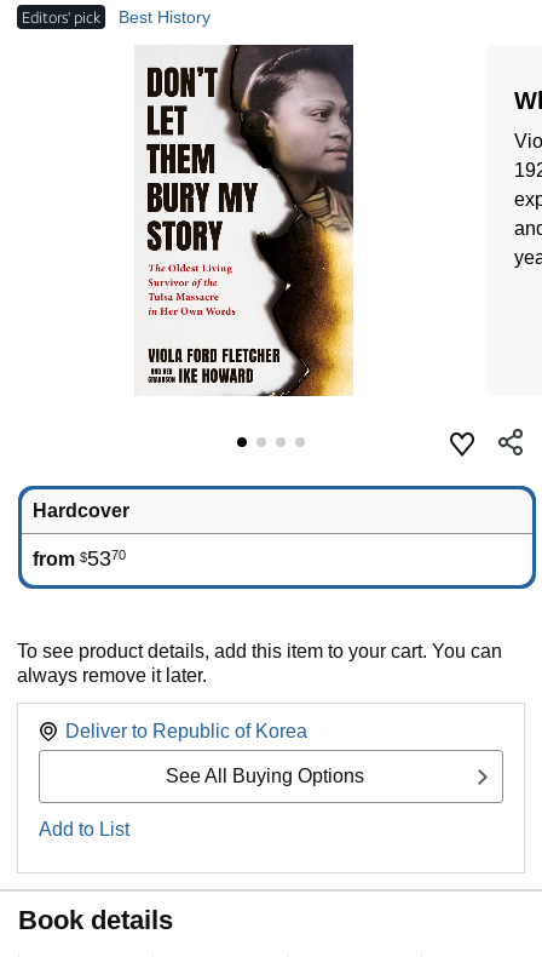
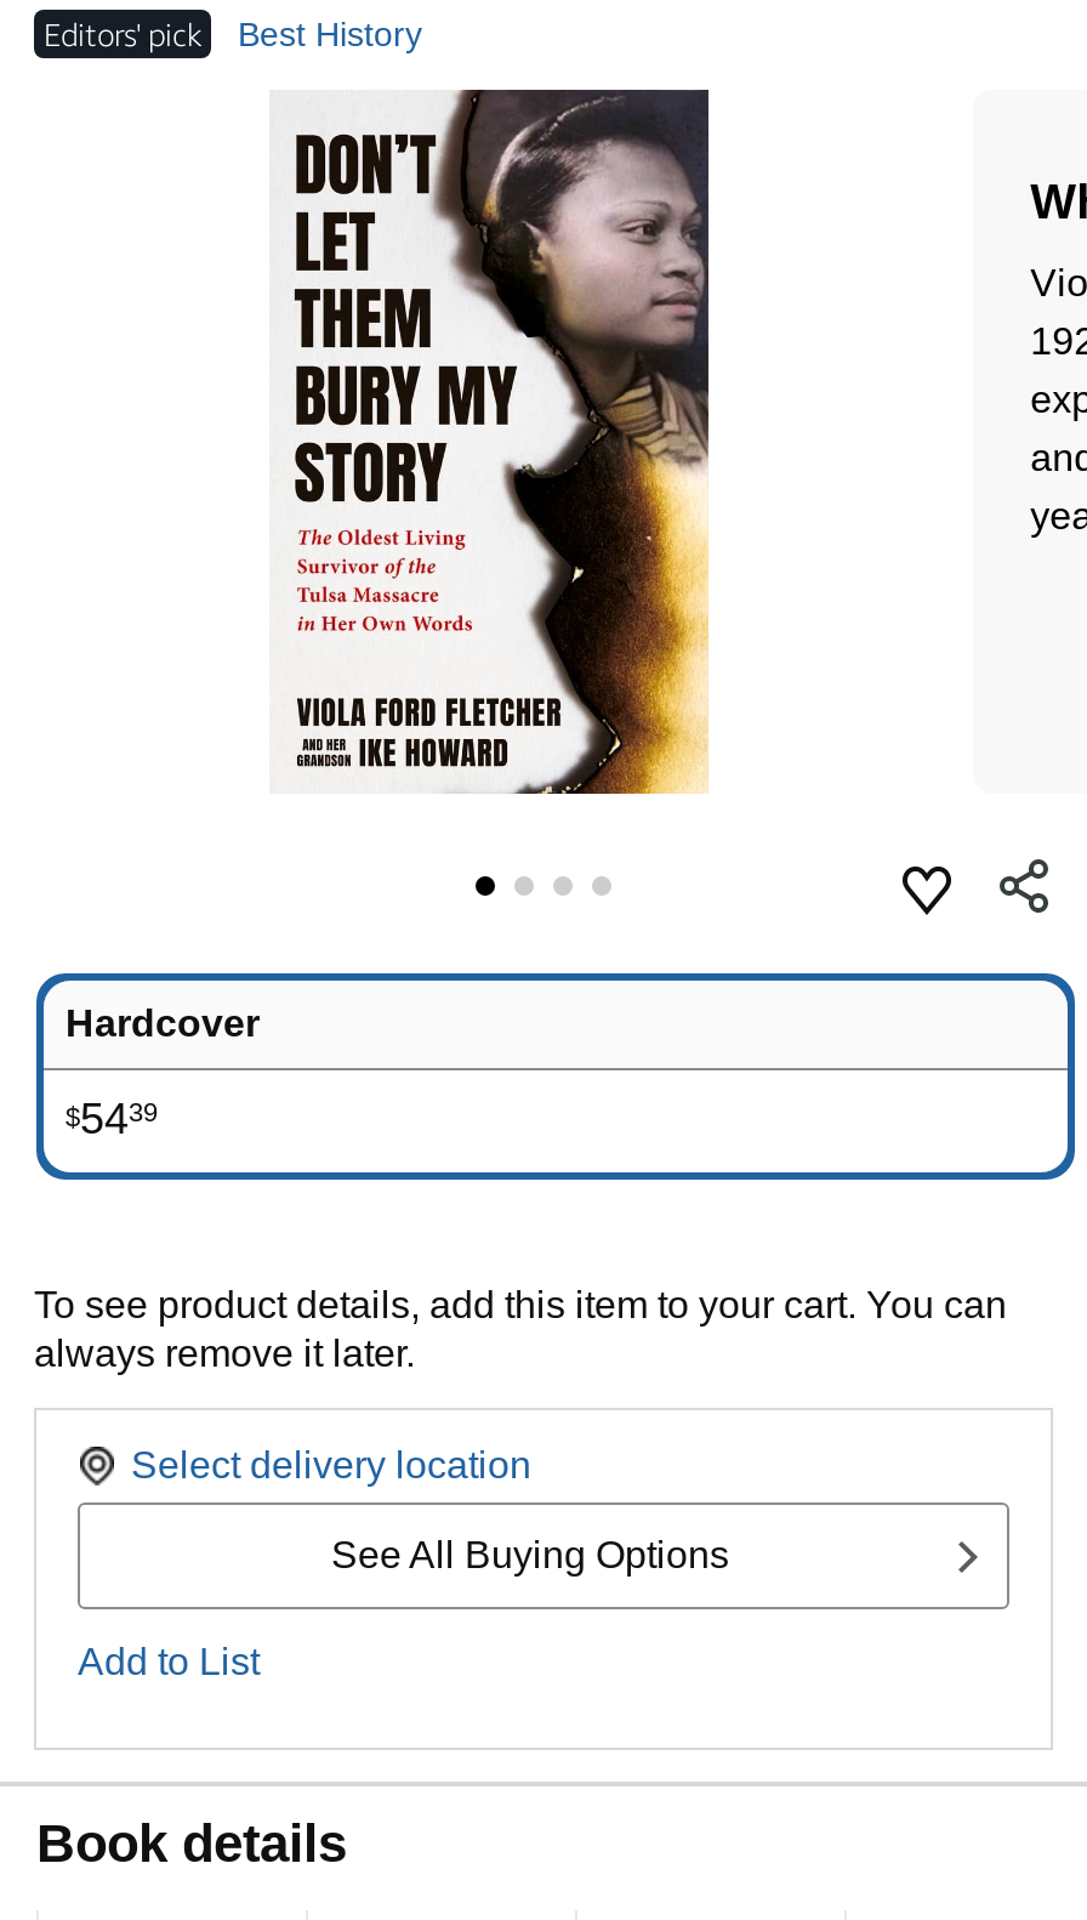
- from $5370
+ $5439

- Deliver to Republic of Korea
+ Select delivery location
